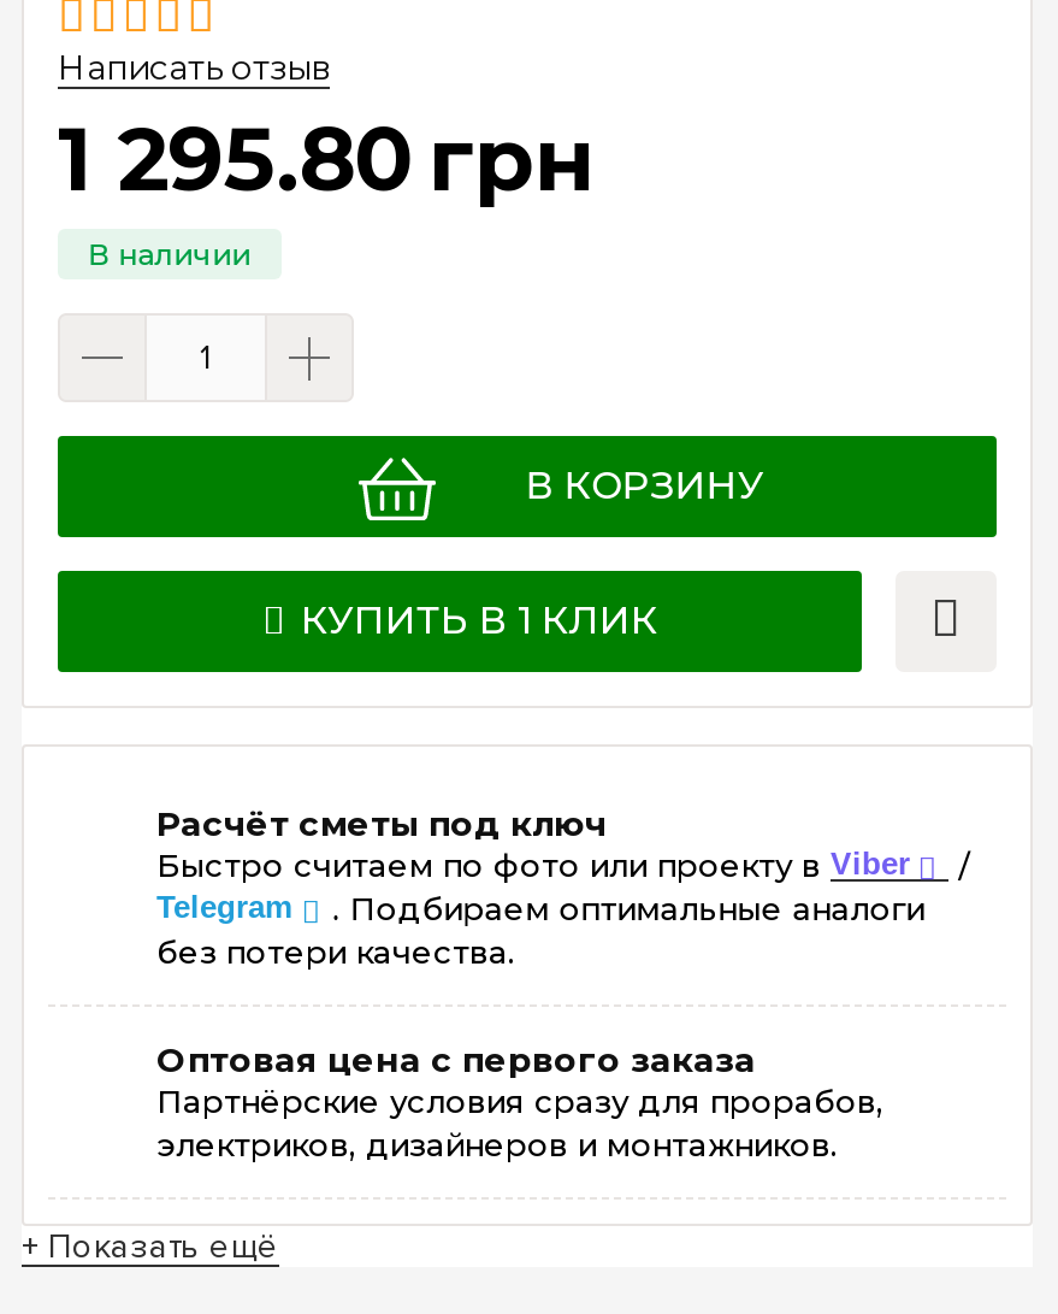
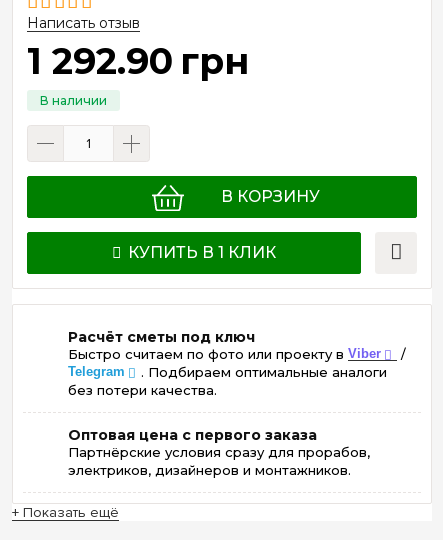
- 1 295.80 грн
+ 1 292.90 грн
